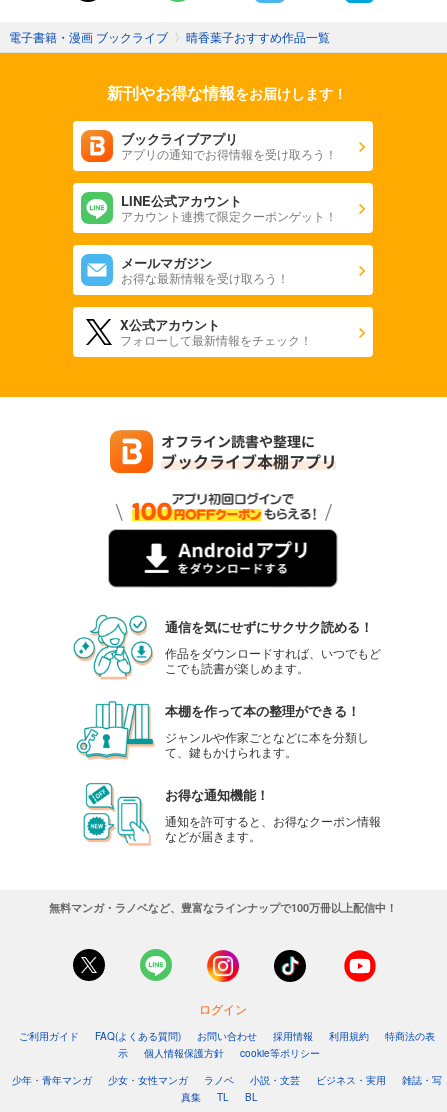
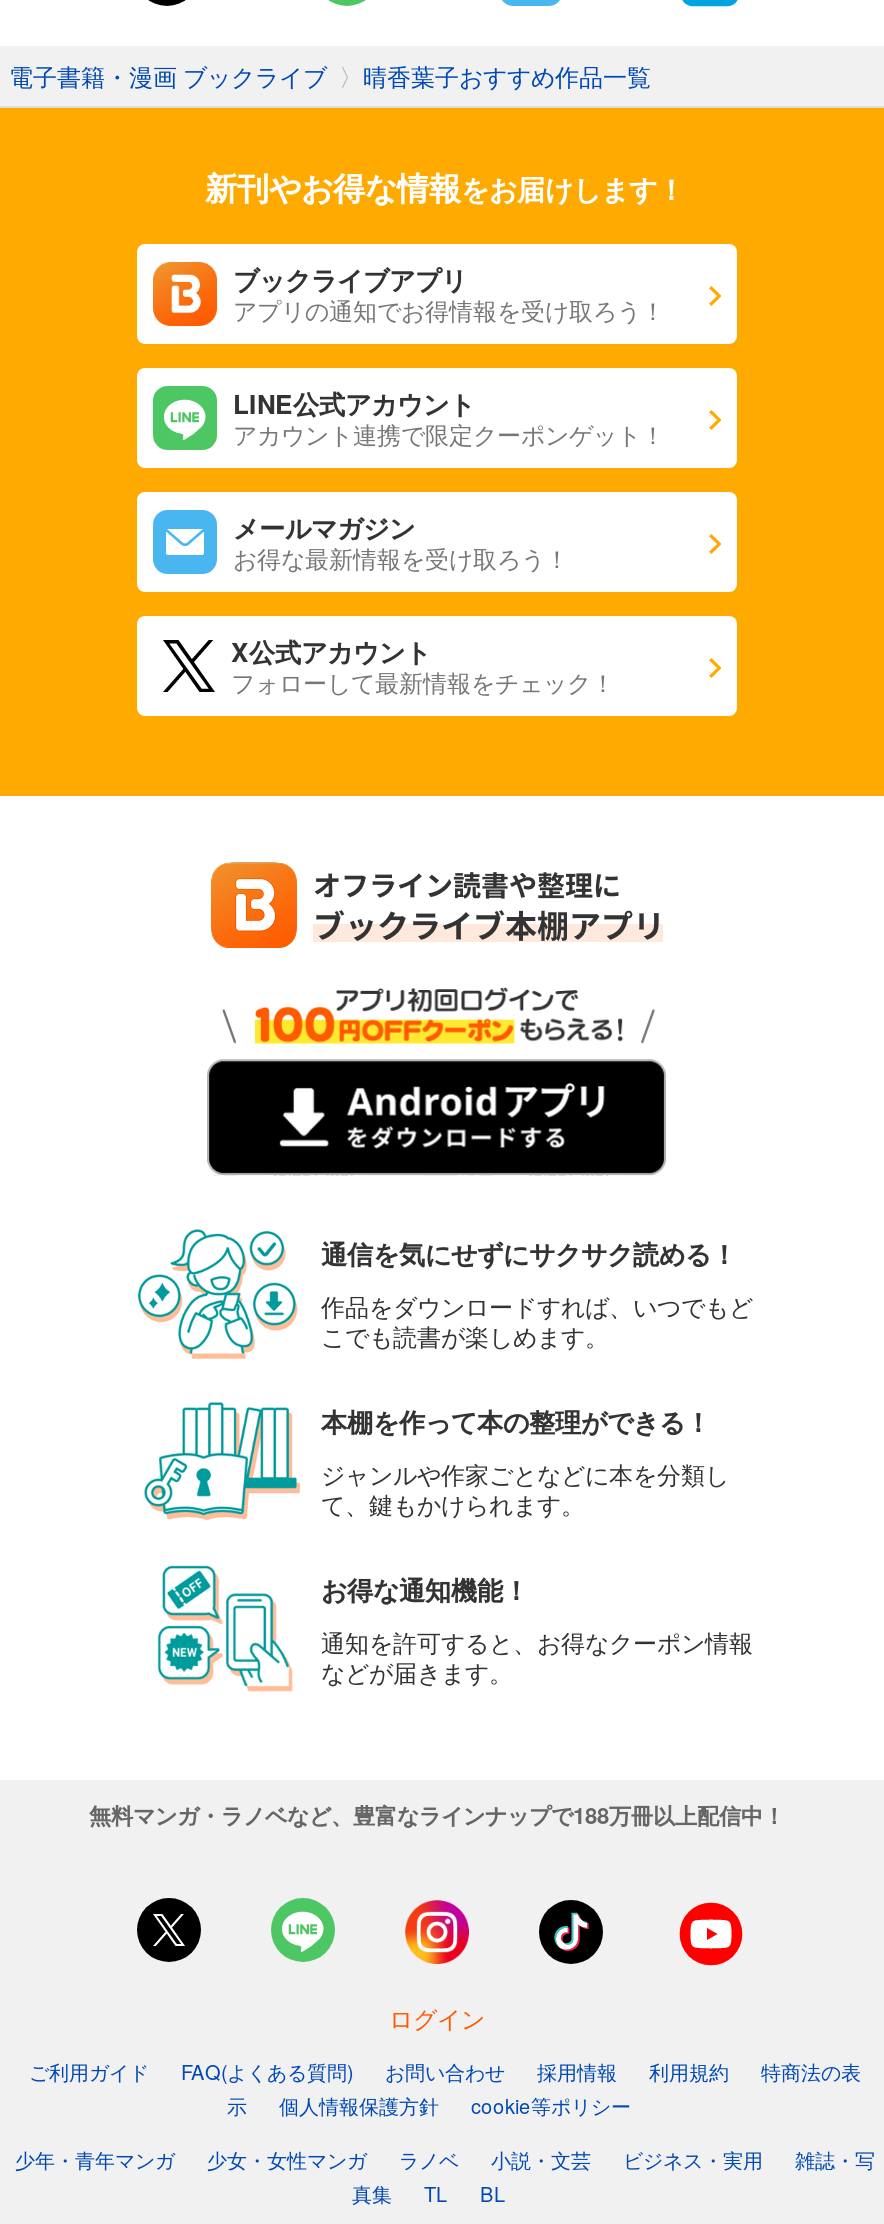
- 無料マンガ・ラノベなど、豊富なラインナップで100万冊以上配信中！
+ 無料マンガ・ラノベなど、豊富なラインナップで188万冊以上配信中！
